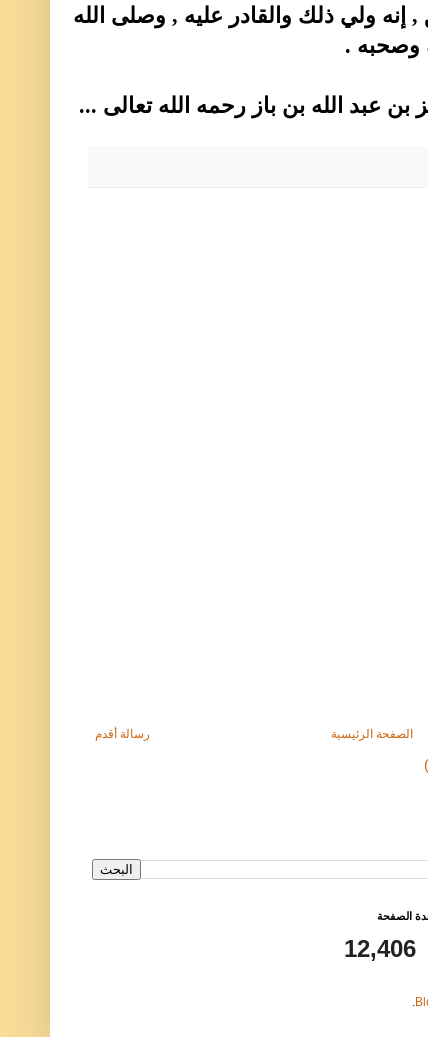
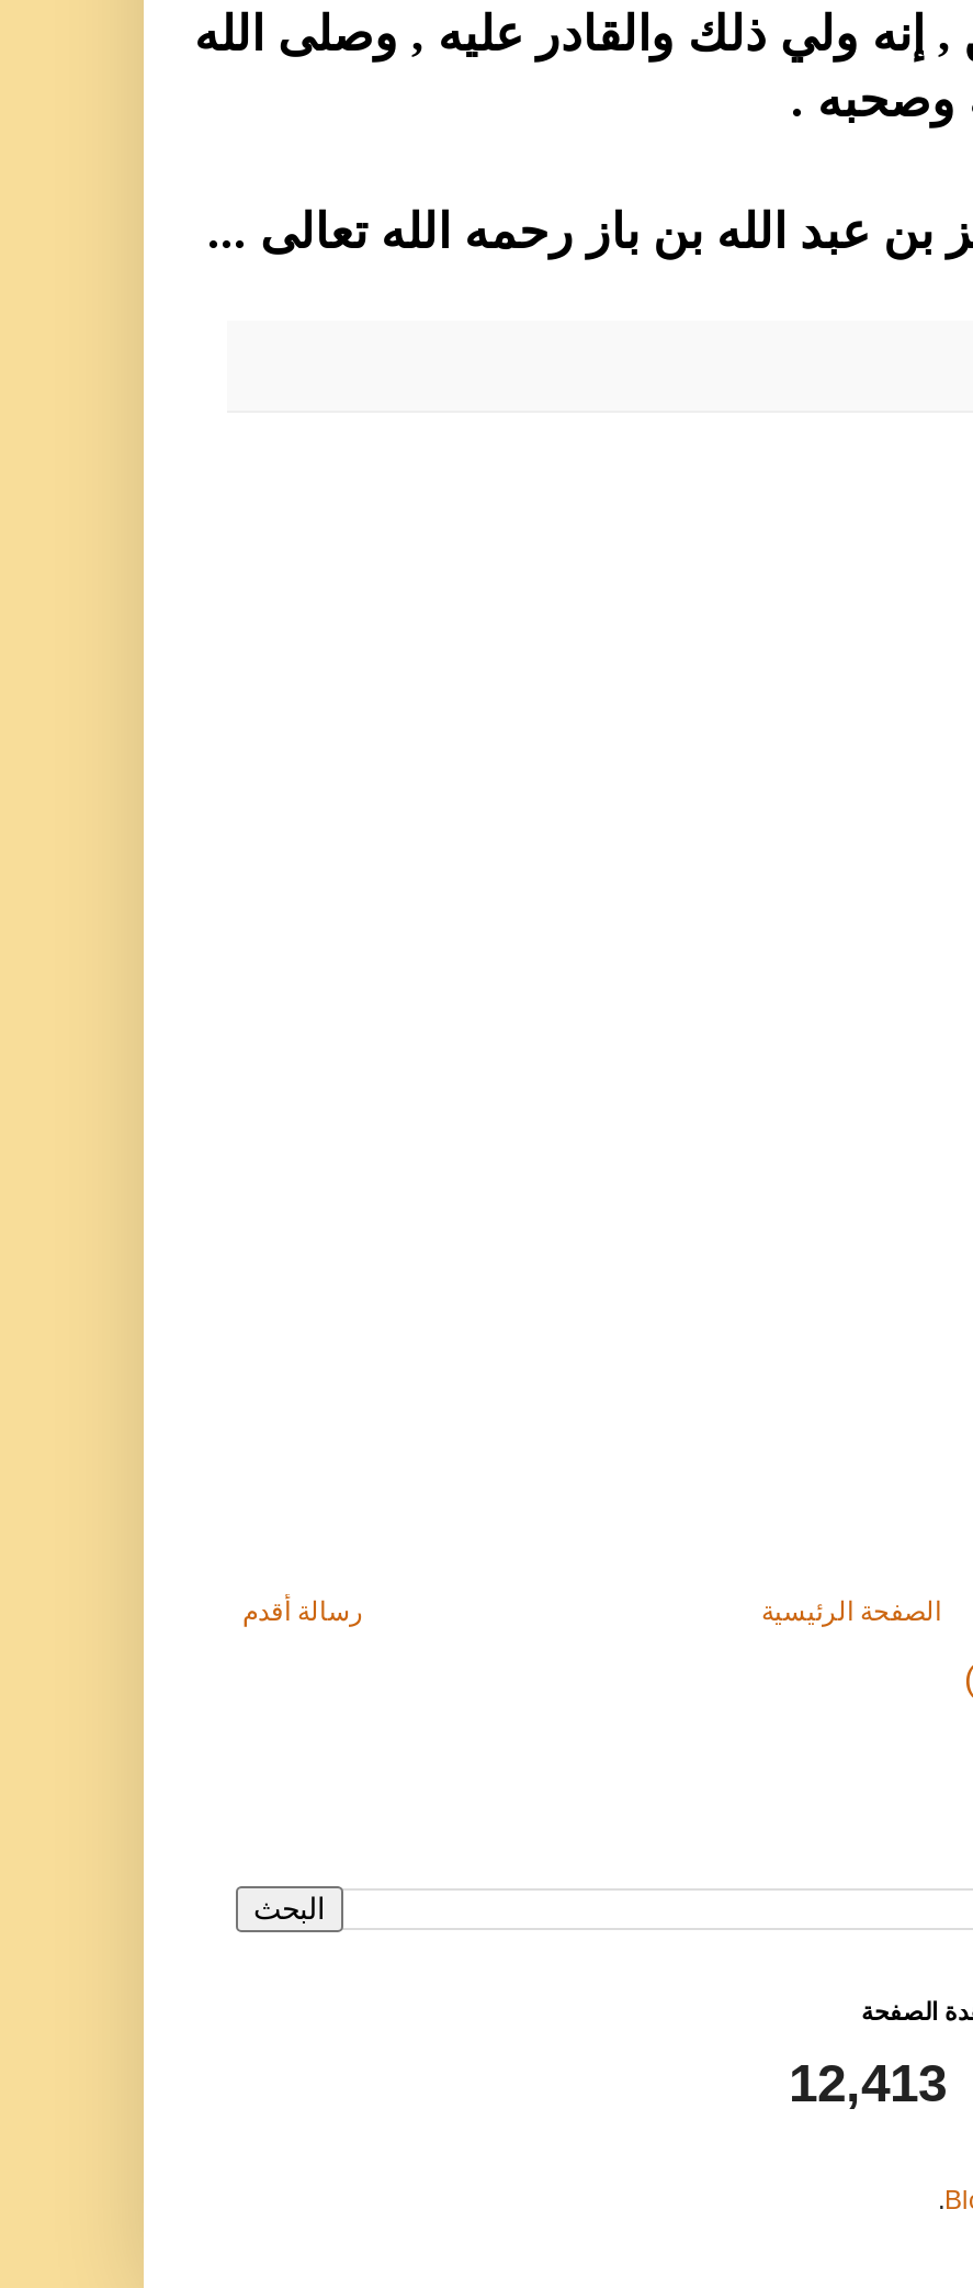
- 12,406
+ 12,413
